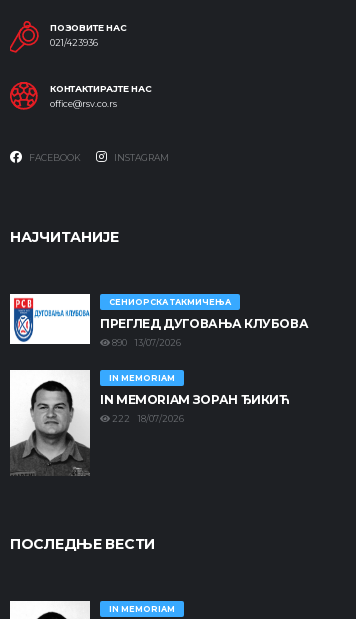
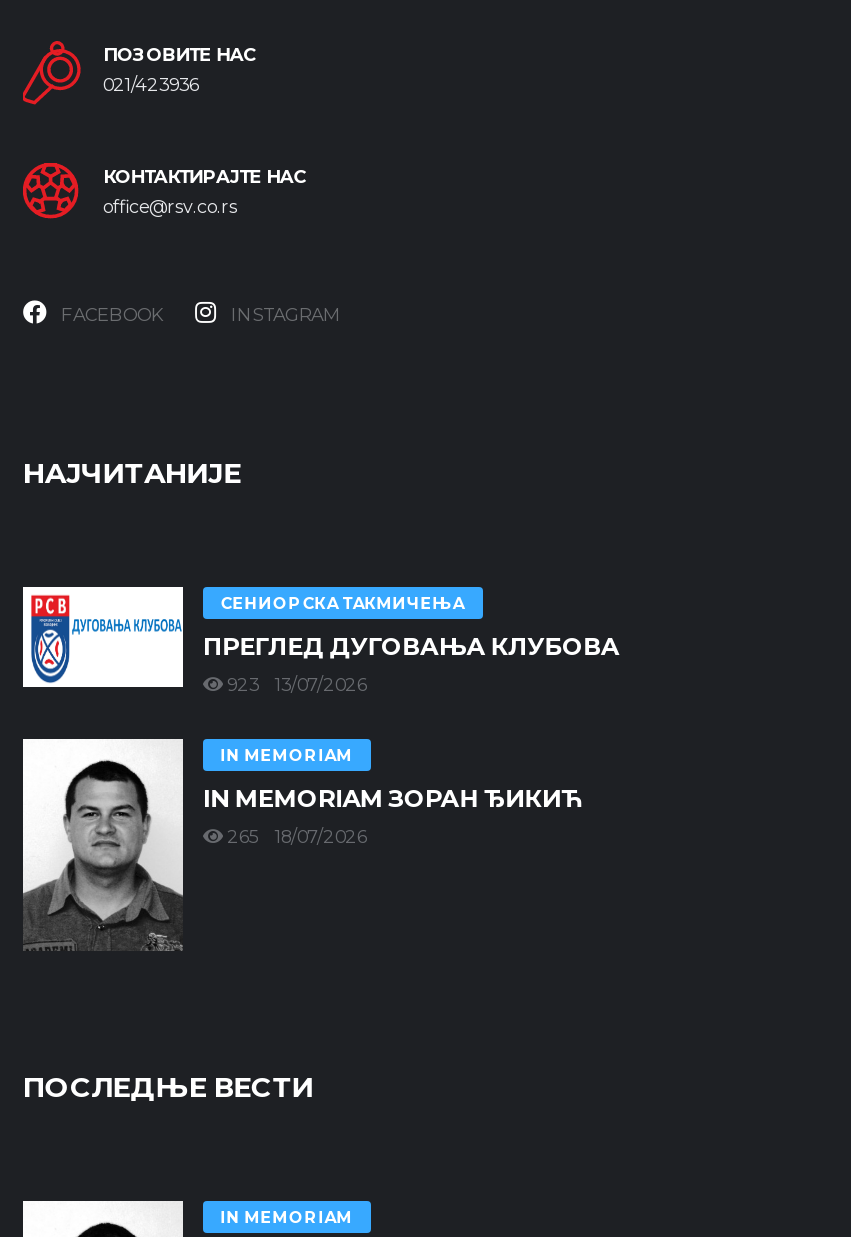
- 890 13/07/2026
+ 923 13/07/2026

- 222 18/07/2026
+ 265 18/07/2026
